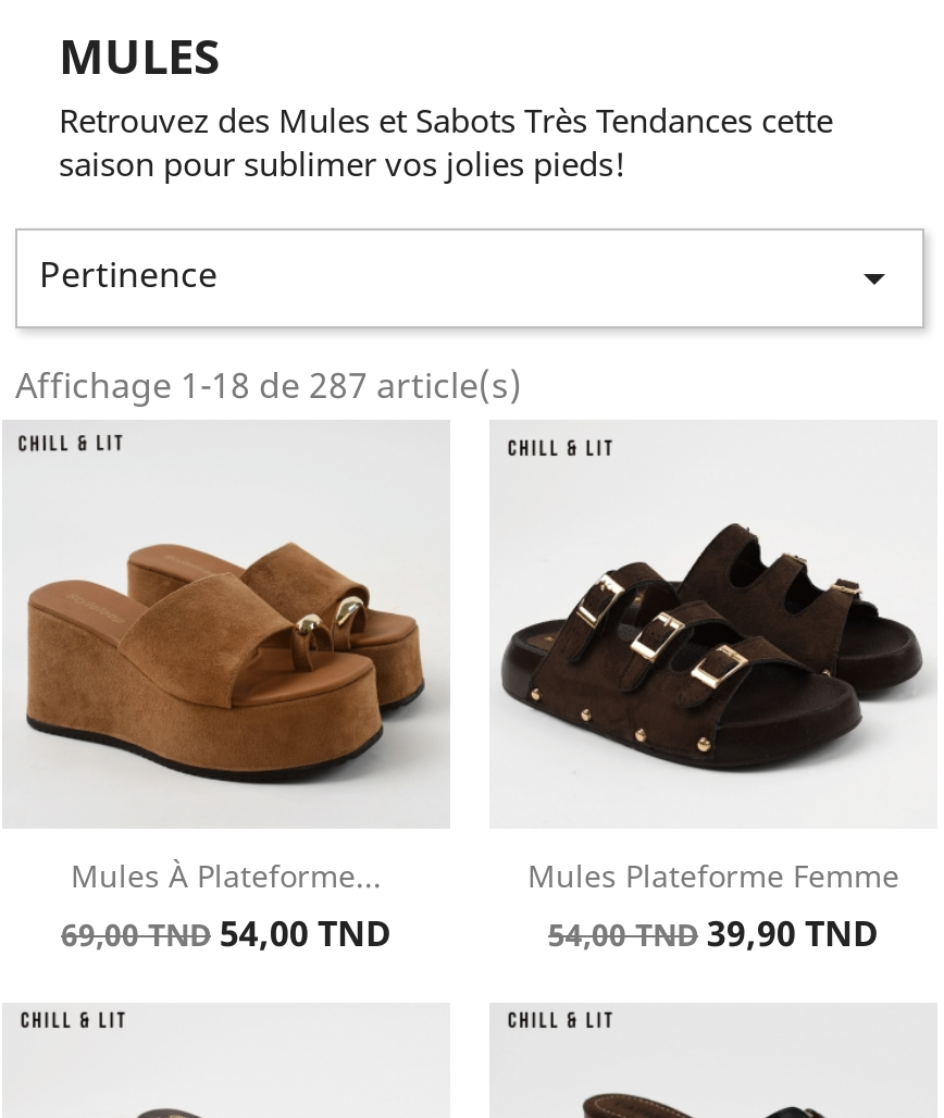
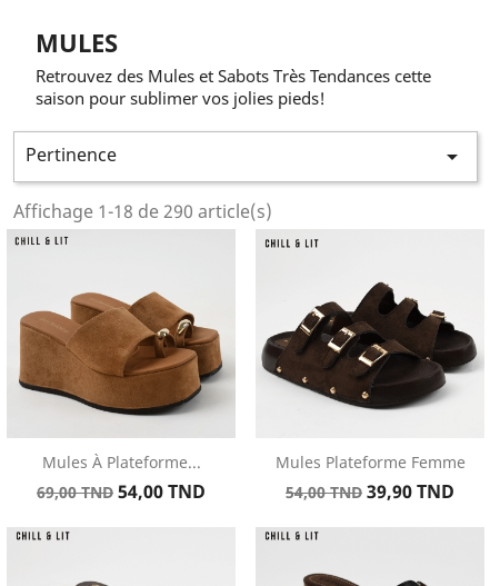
- Affichage 1-18 de 287 article(s)
+ Affichage 1-18 de 290 article(s)
